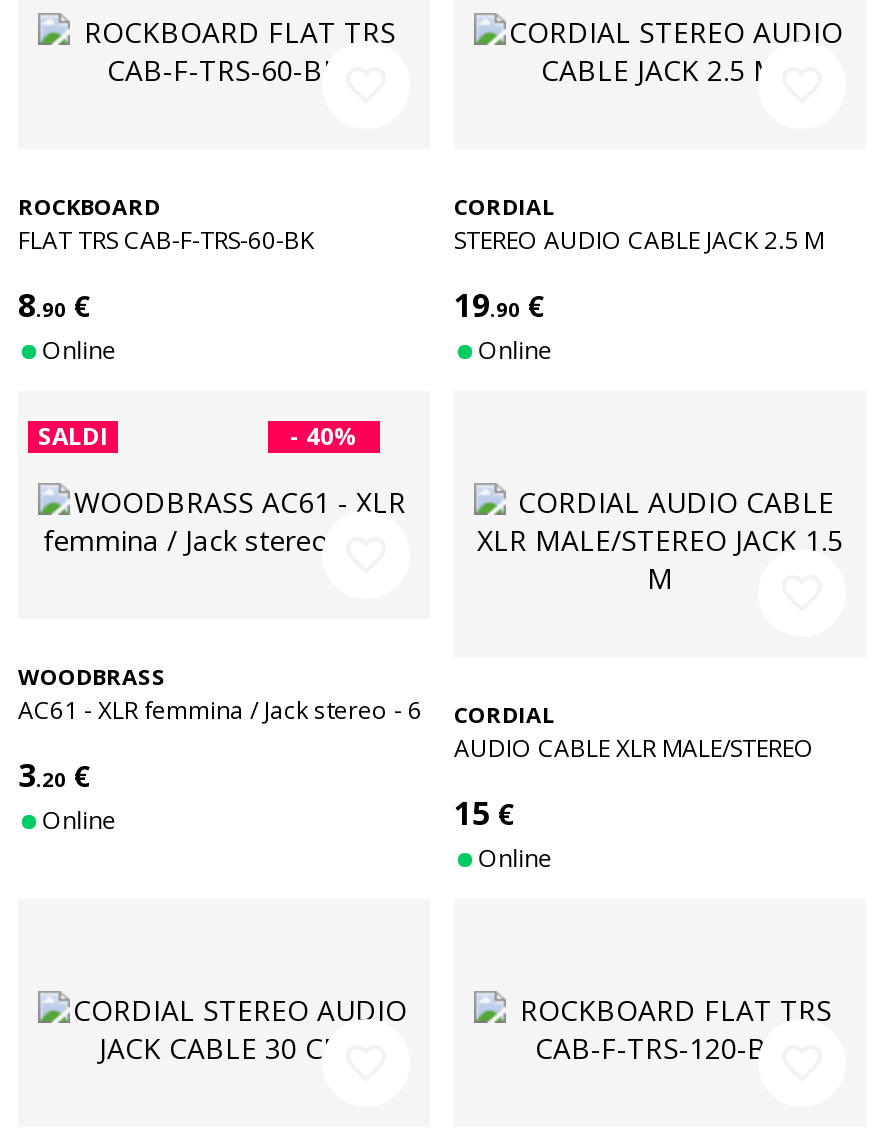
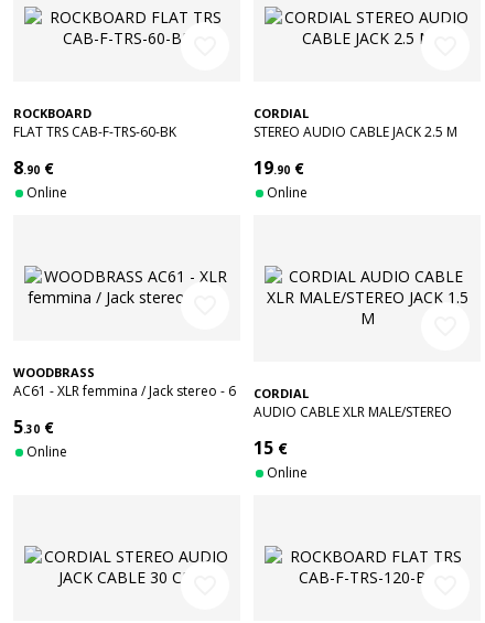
- SALDI
- - 40%

- 3.20 €
+ 5.30 €
